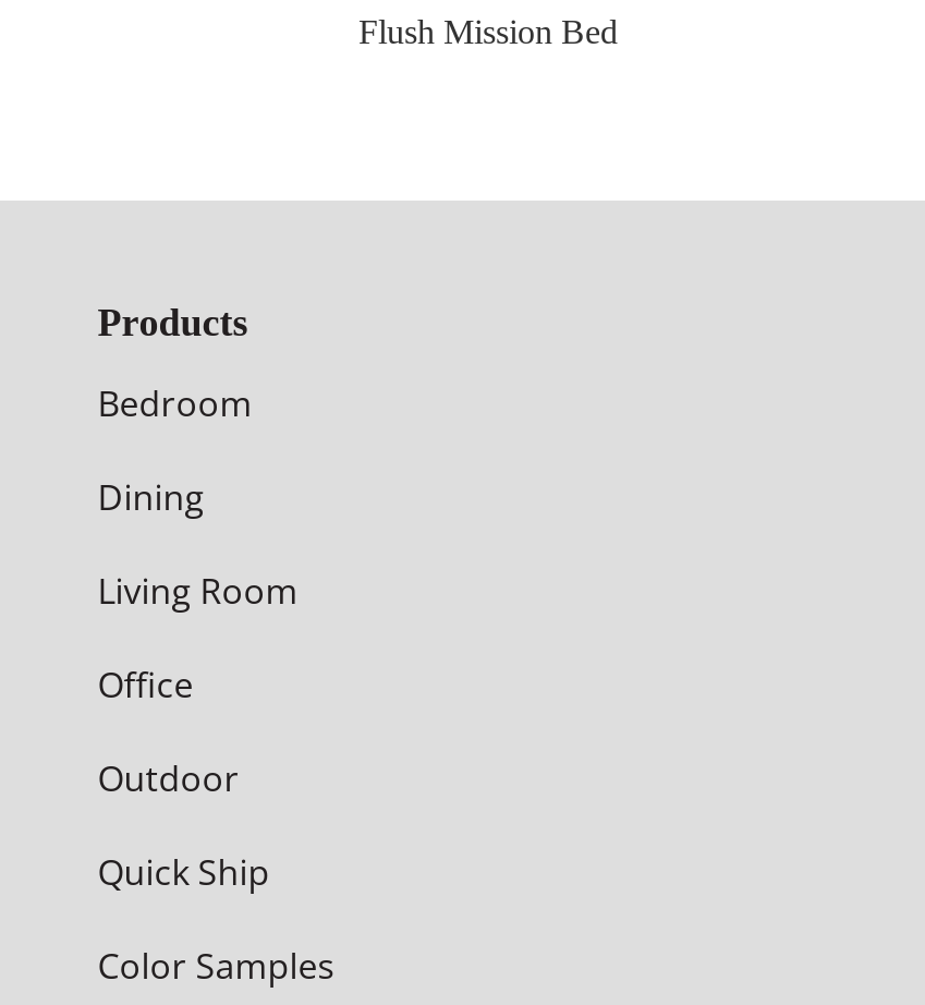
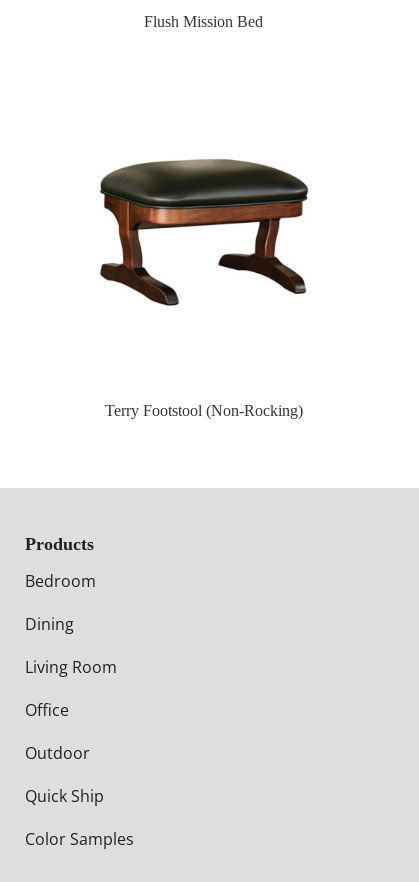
+ [image]

+ Terry Footstool (Non-Rocking)
